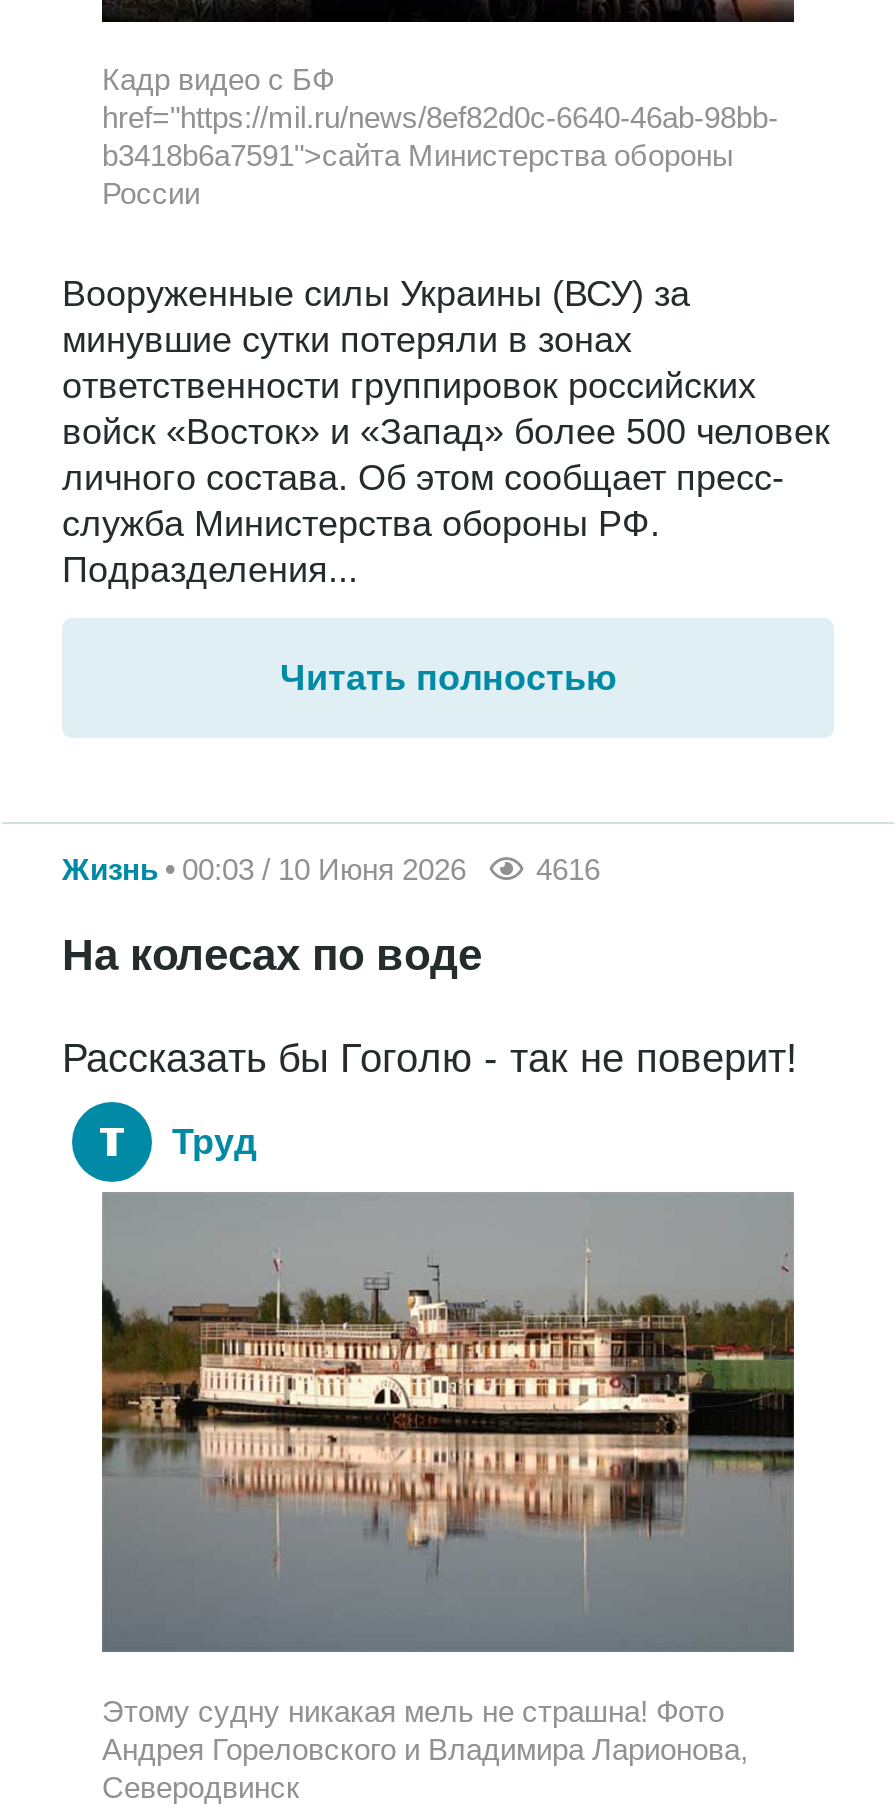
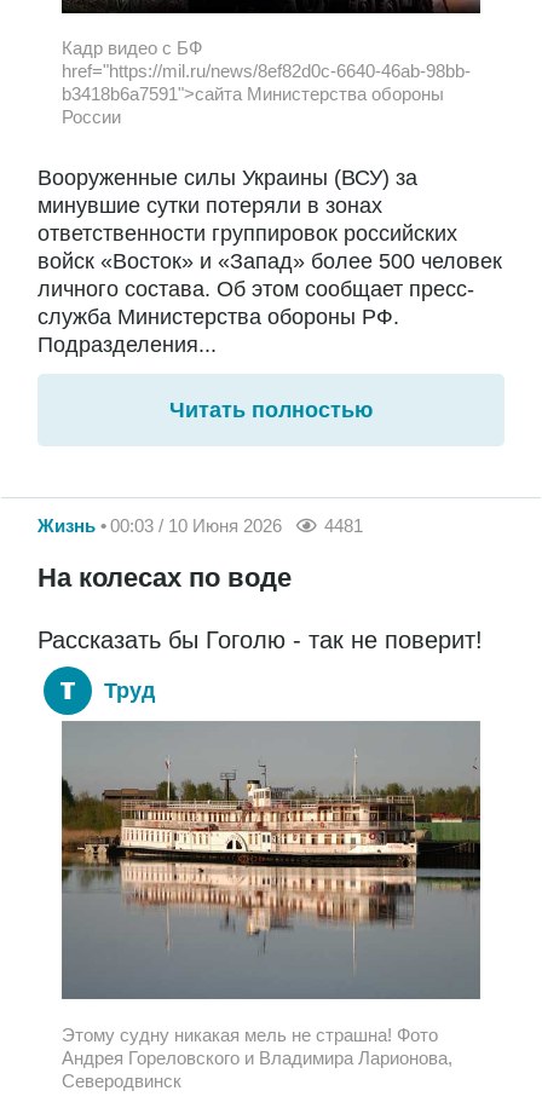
- 4616
+ 4481
